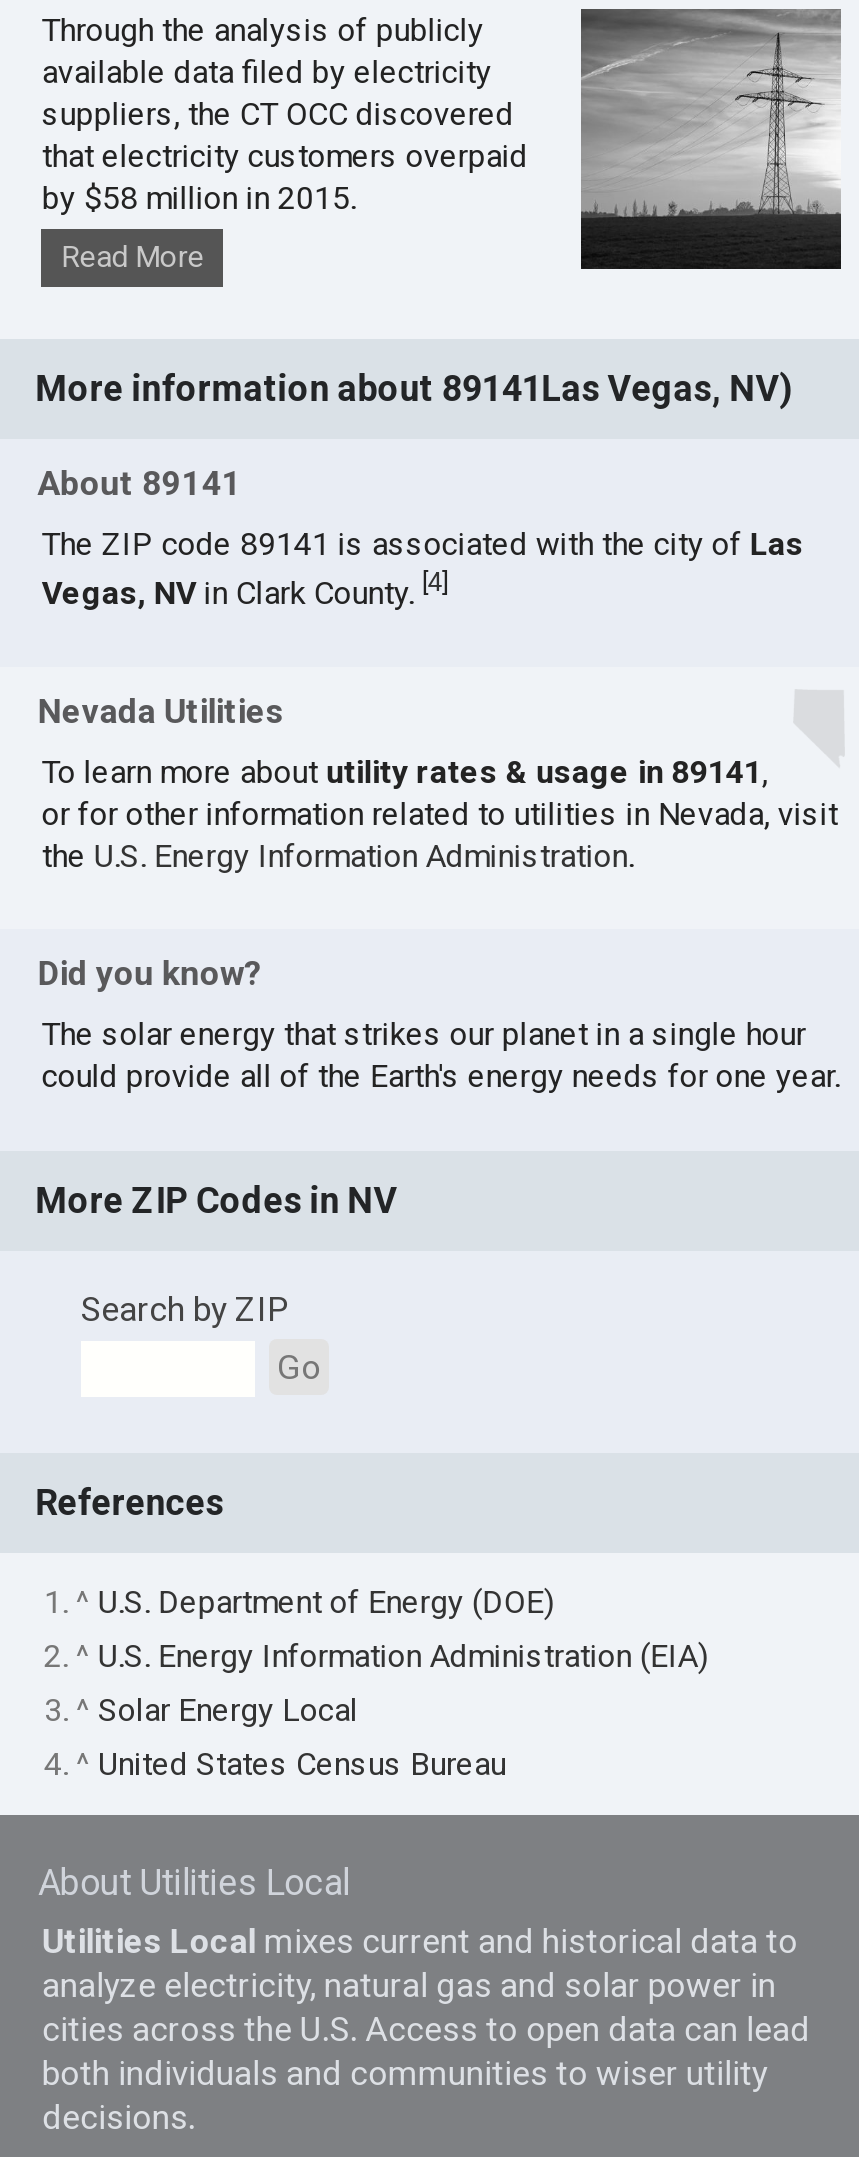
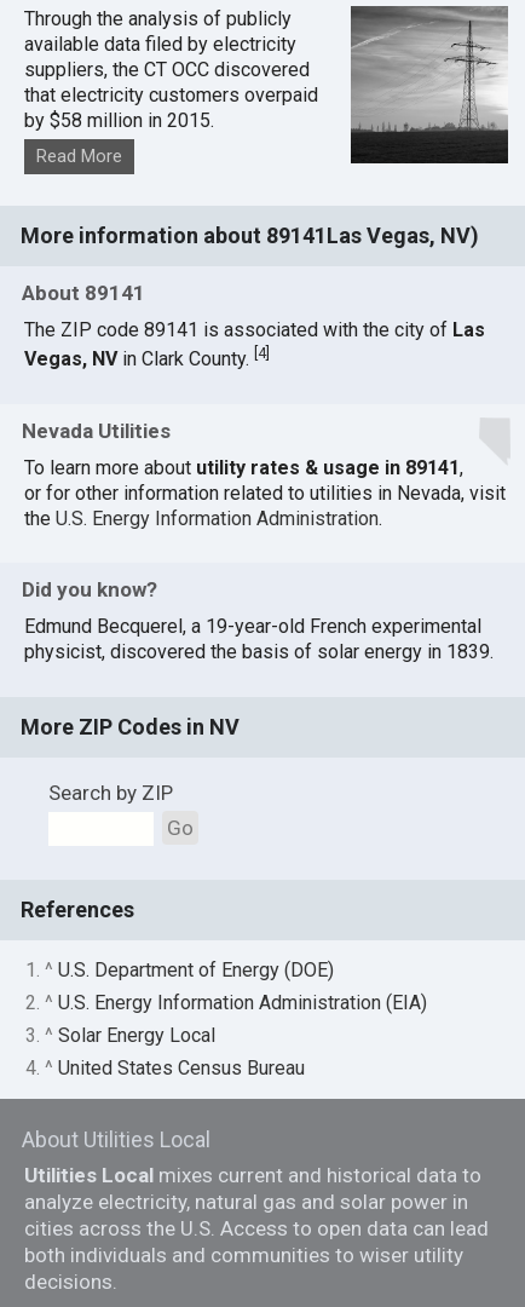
- The solar energy that strikes our planet in a single hour
- could provide all of the Earth's energy needs for one year.
+ Edmund Becquerel, a 19-year-old French experimental
+ physicist, discovered the basis of solar energy in 1839.
